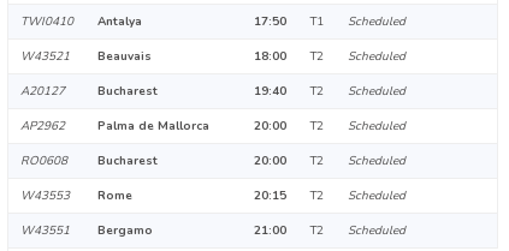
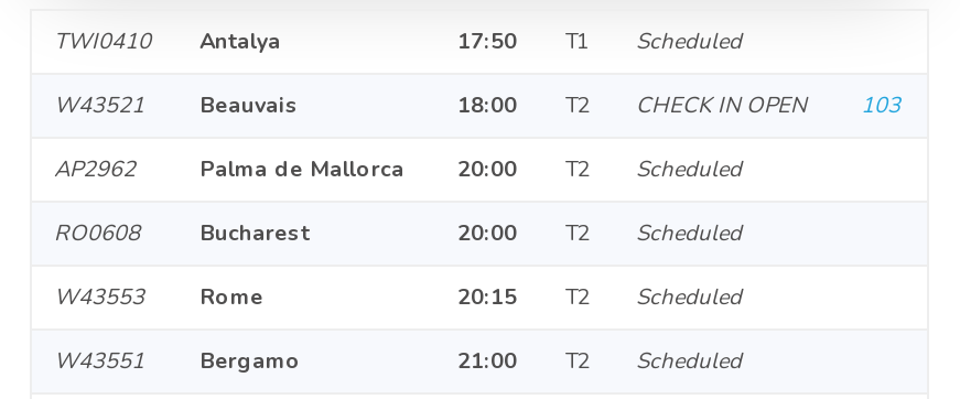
- Scheduled
- A20127
- Bucharest
- 19:40
- T2
- Scheduled
+ CHECK IN OPEN
+ 103
